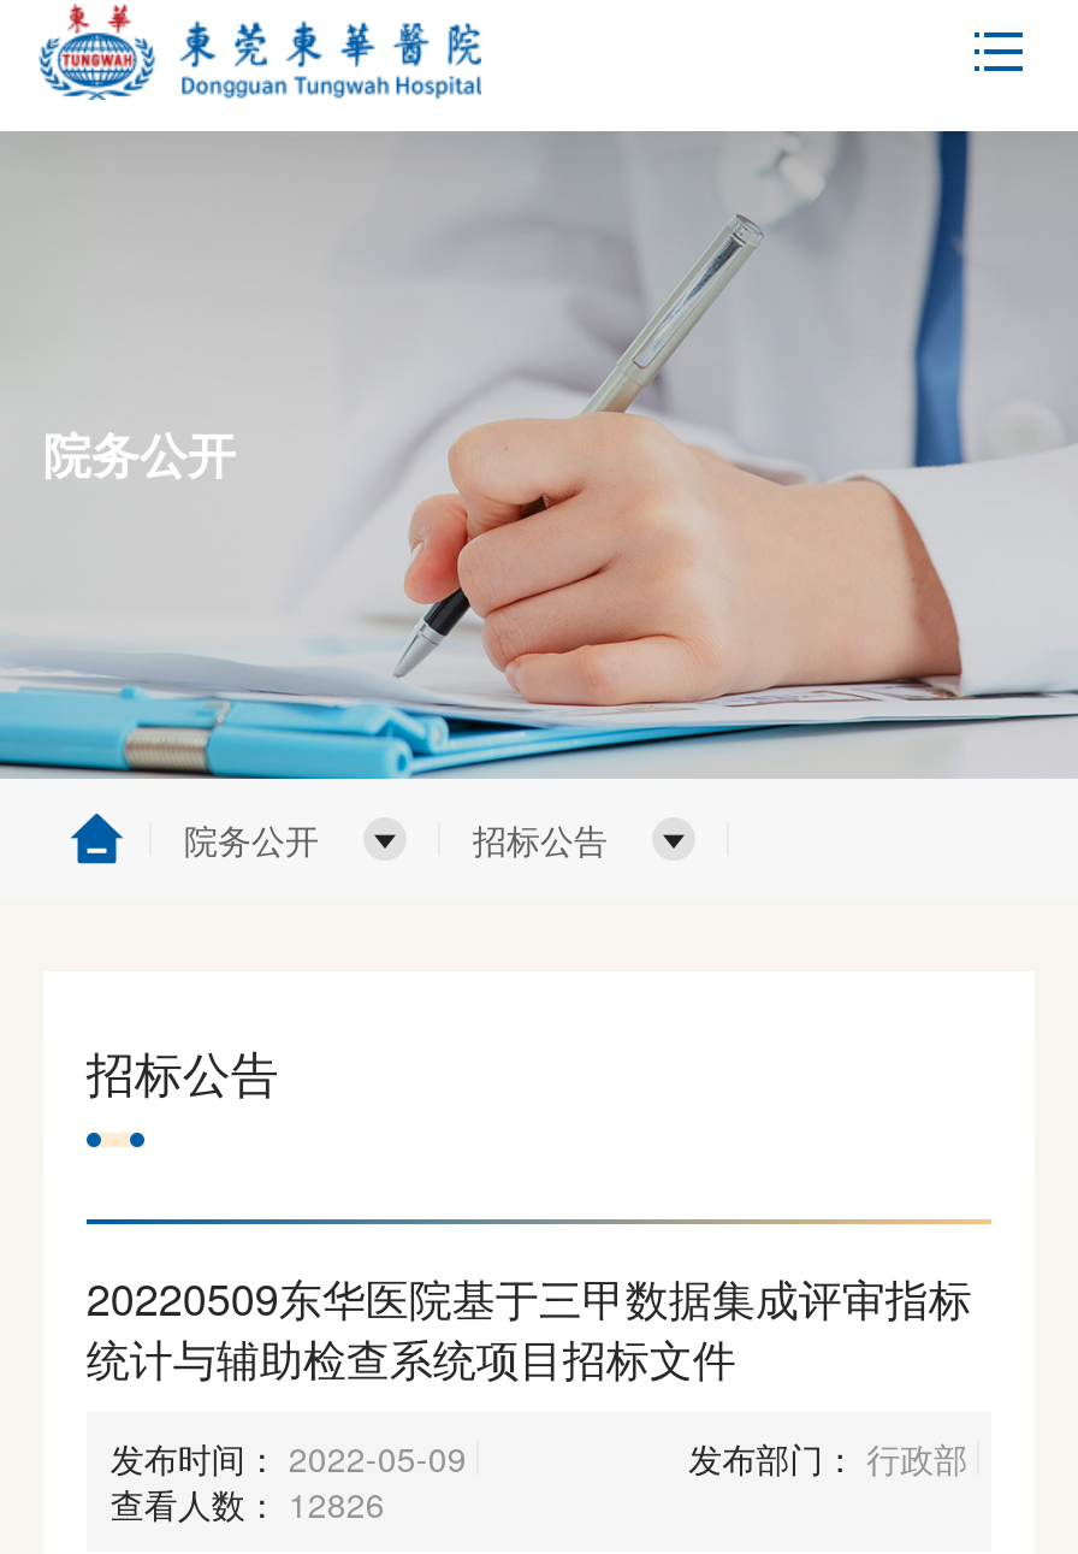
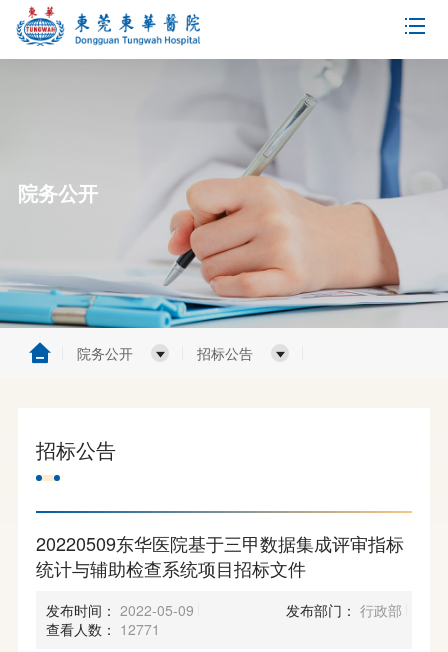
- 查看人数： 12826
+ 查看人数： 12771
